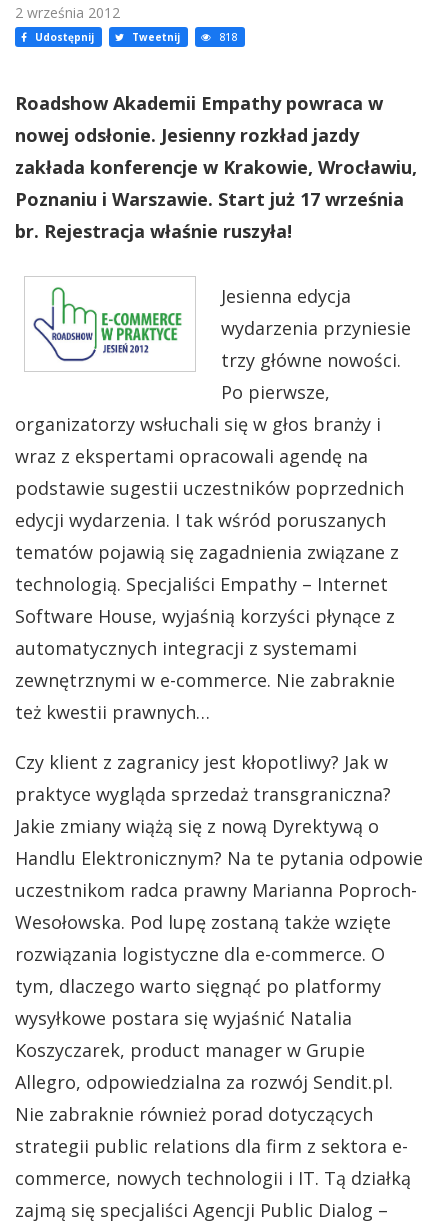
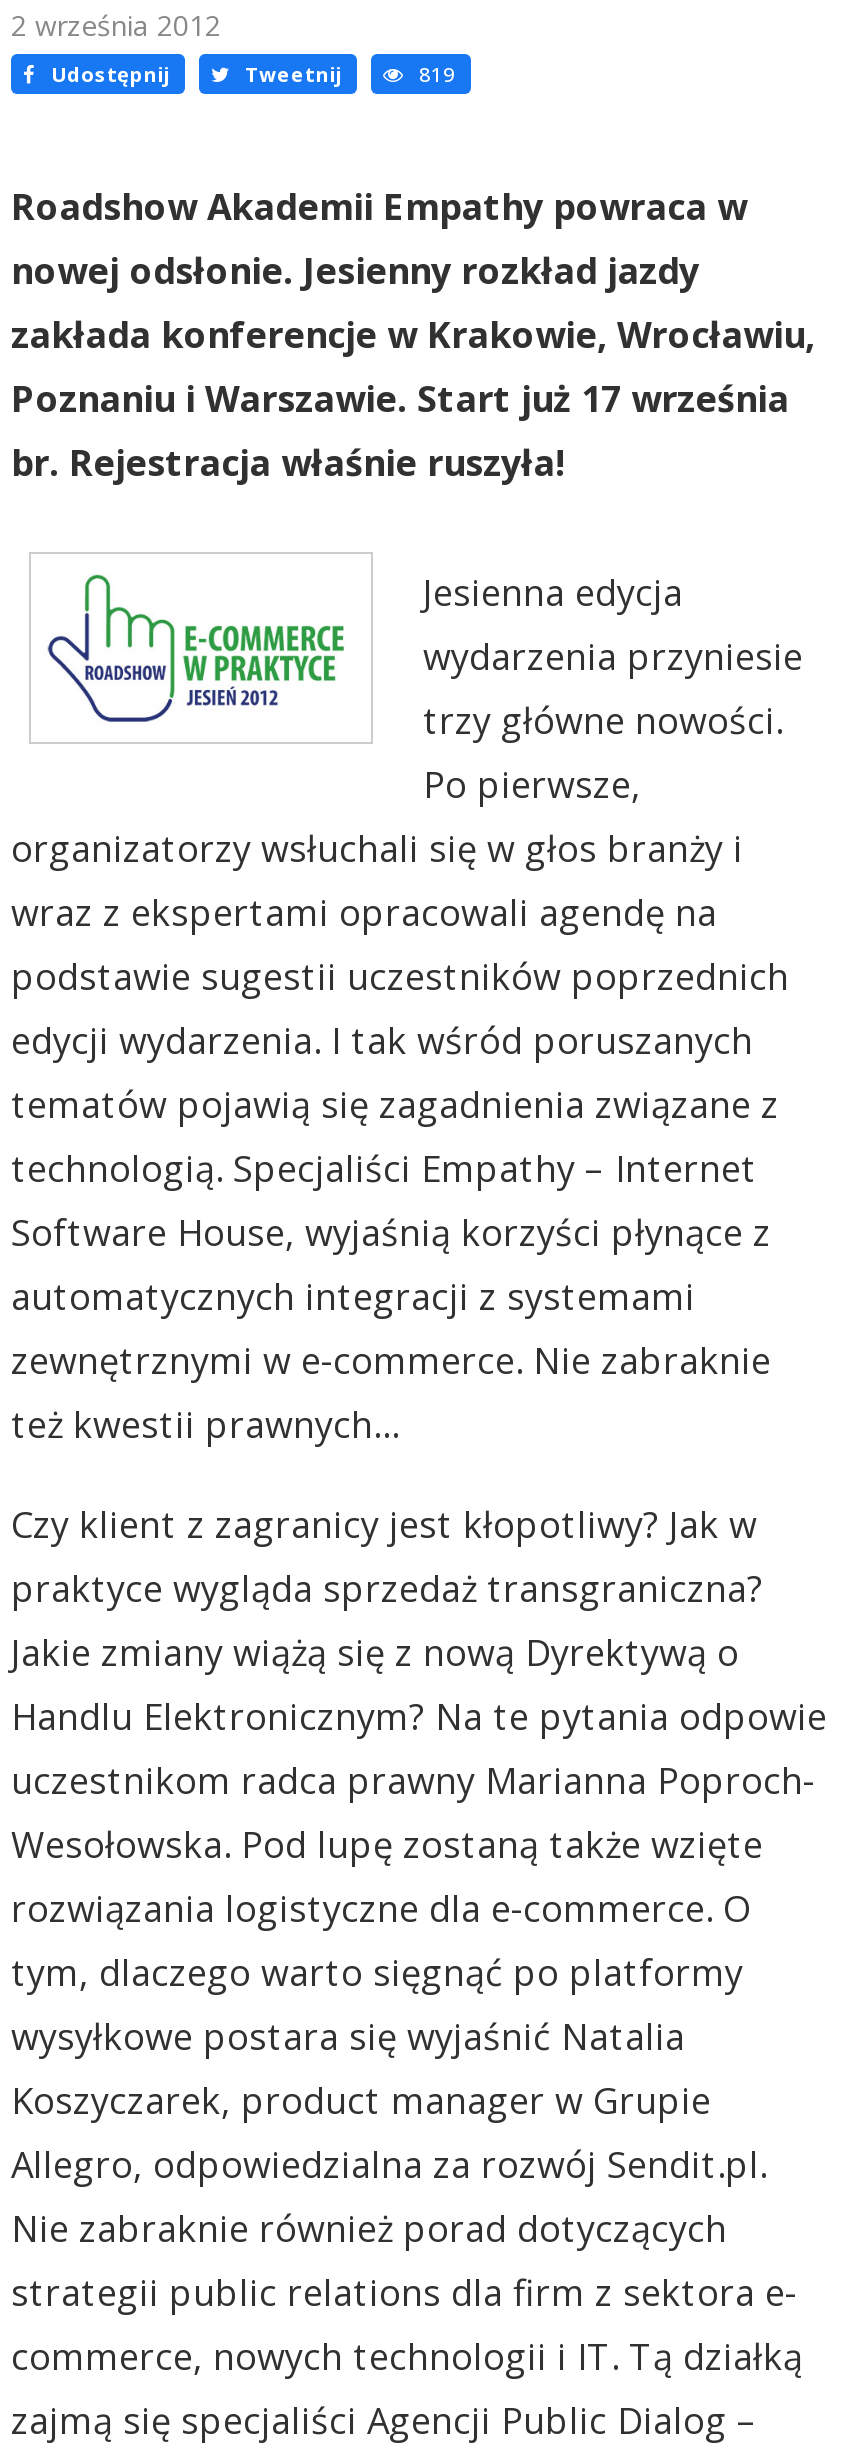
- 818
+ 819
